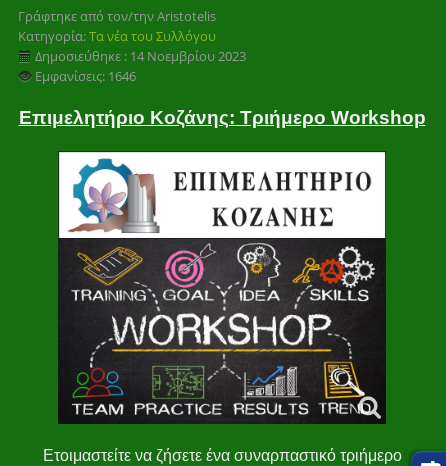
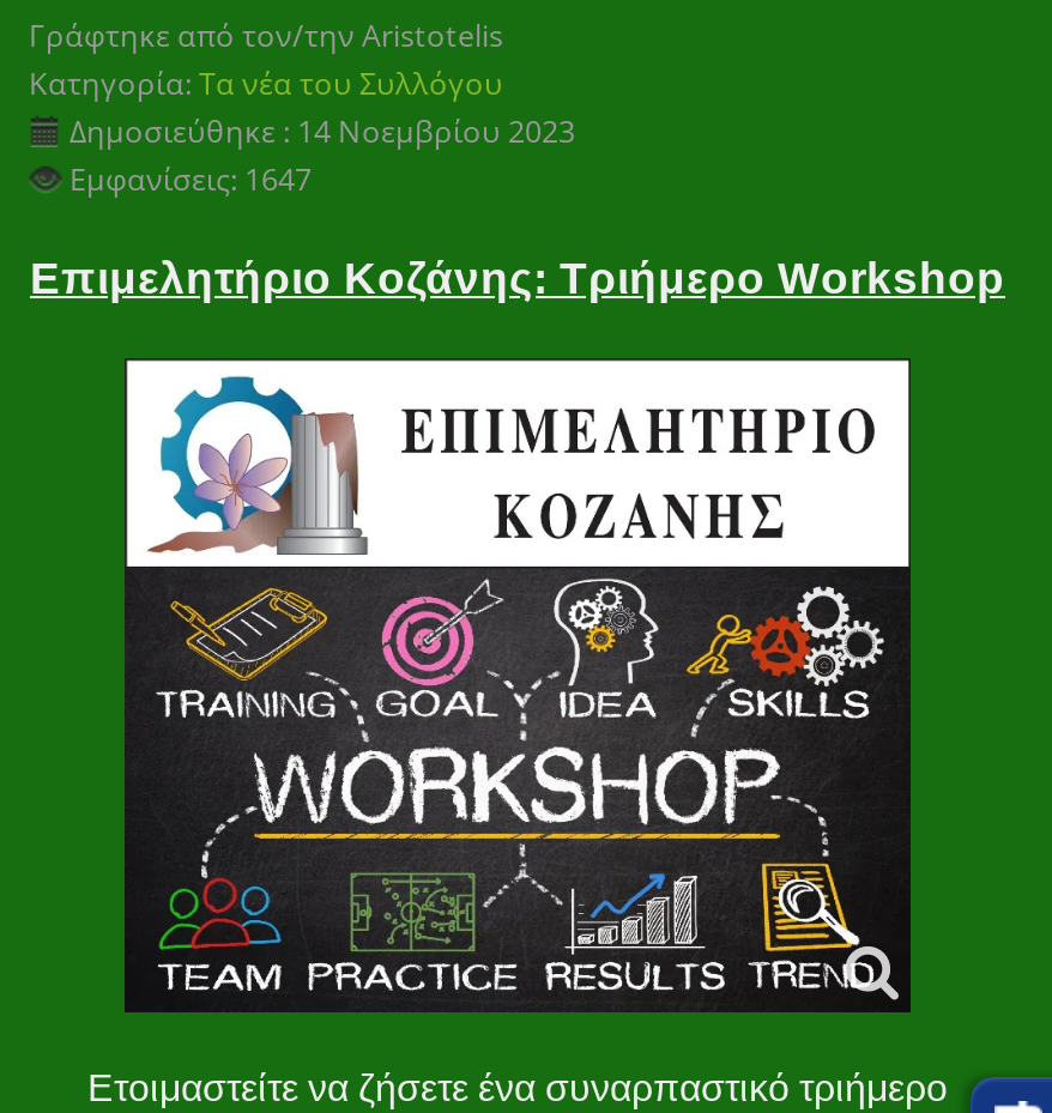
- Εμφανίσεις: 1646
+ Εμφανίσεις: 1647
